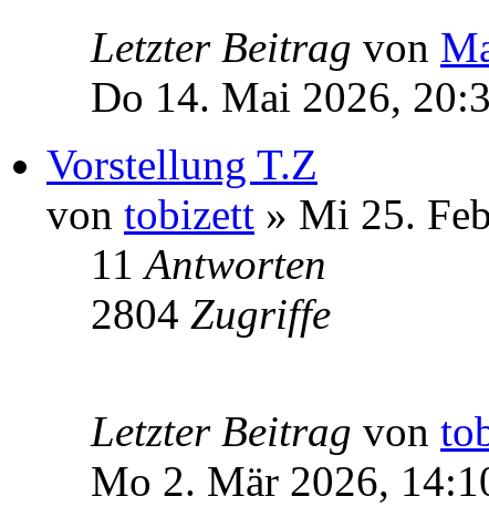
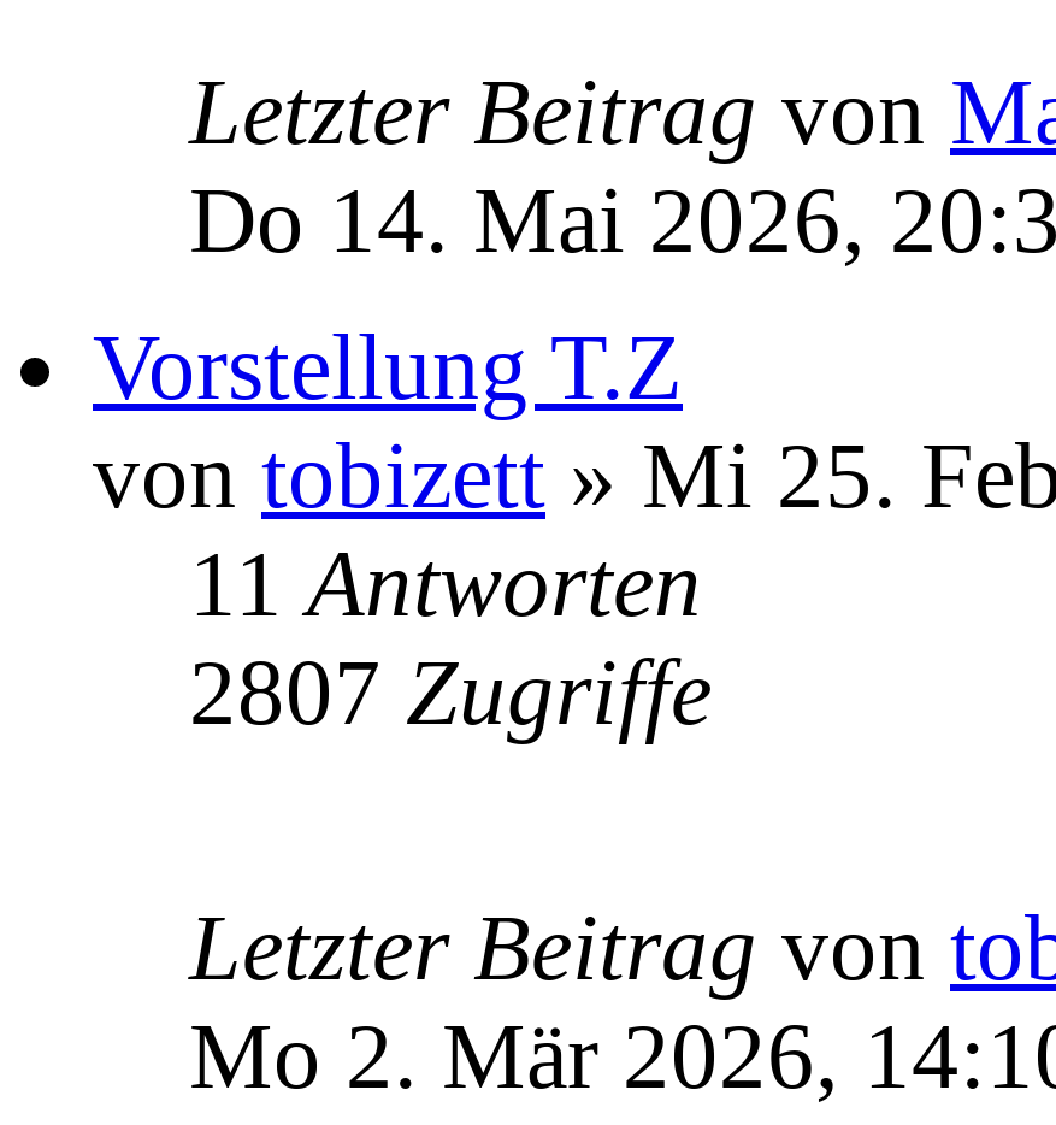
- 2804 Zugriffe
+ 2807 Zugriffe
